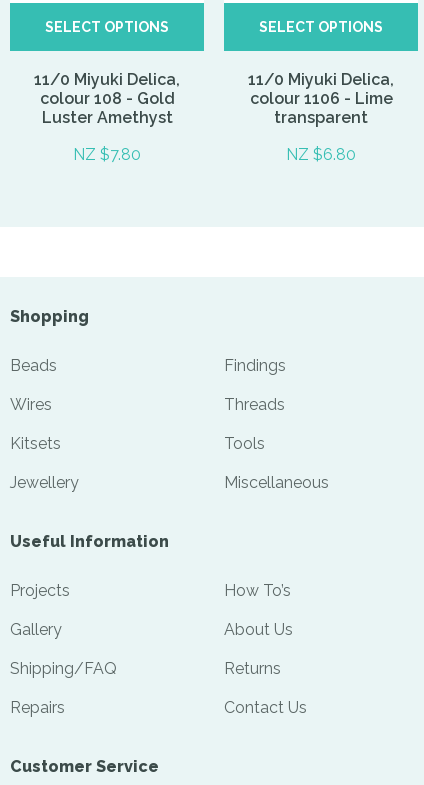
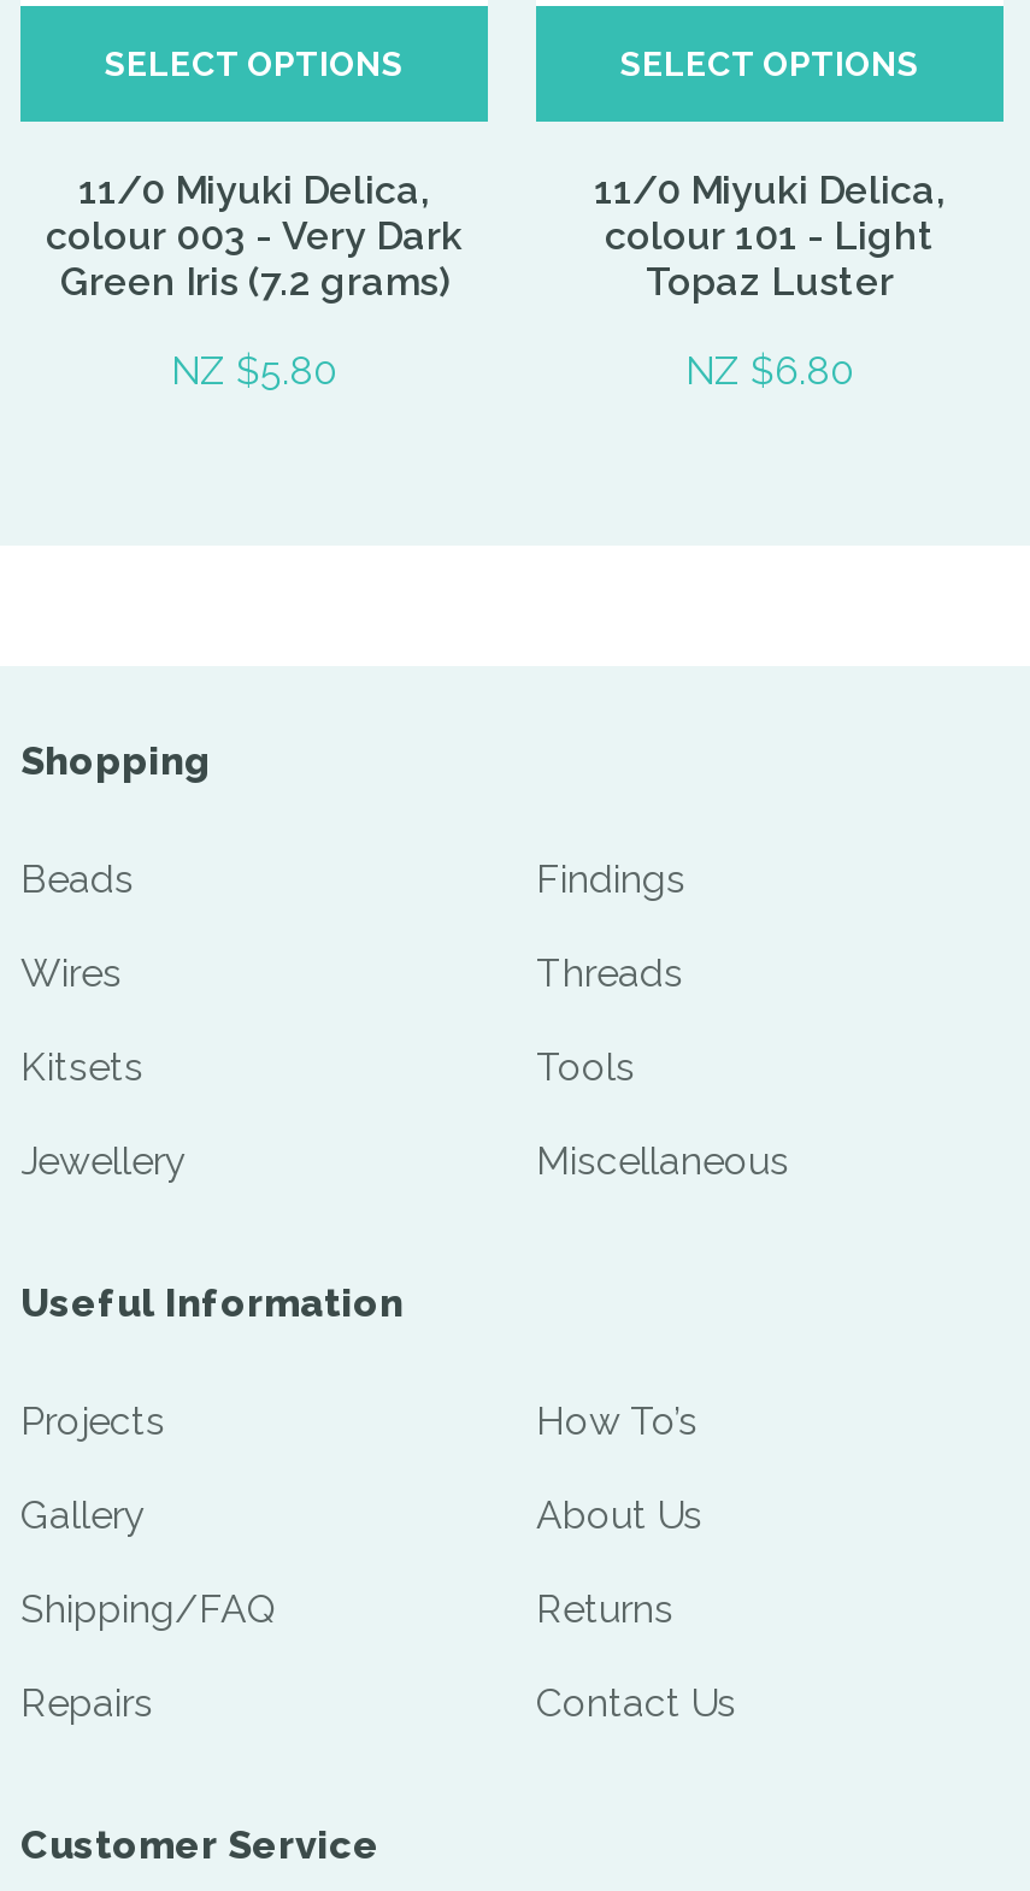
- colour 108 - Gold
- Luster Amethyst
+ colour 003 - Very Dark
+ Green Iris (7.2 grams)

- colour 1106 - Lime
- transparent
+ colour 101 - Light
+ Topaz Luster

- NZ $7.80
+ NZ $5.80
